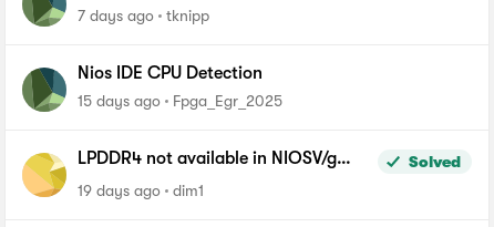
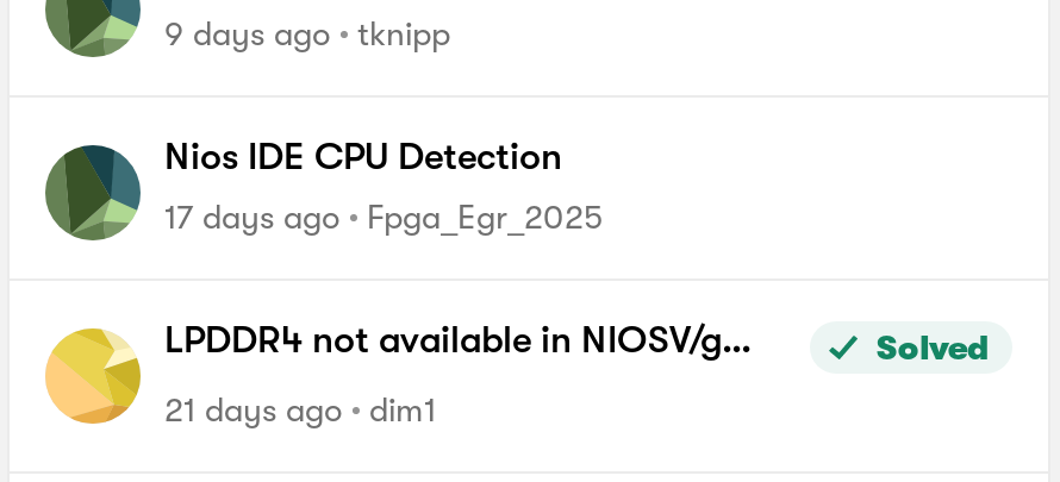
- 7 days ago tknipp
+ 9 days ago tknipp

- 15 days ago Fpga_Egr_2025
+ 17 days ago Fpga_Egr_2025

- 19 days ago
+ 21 days ago
